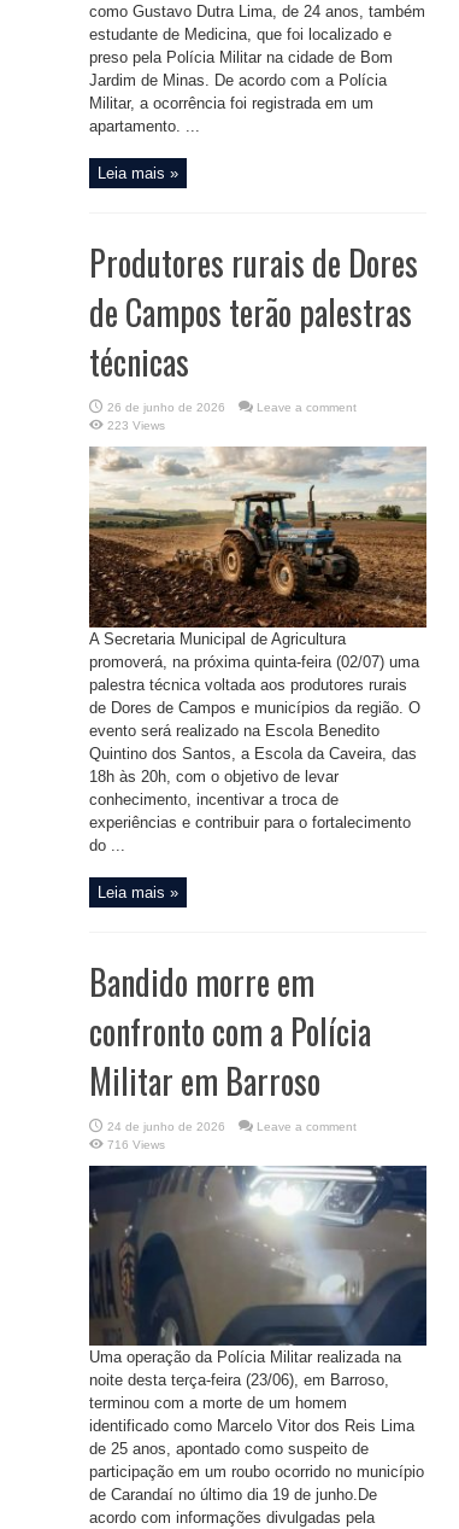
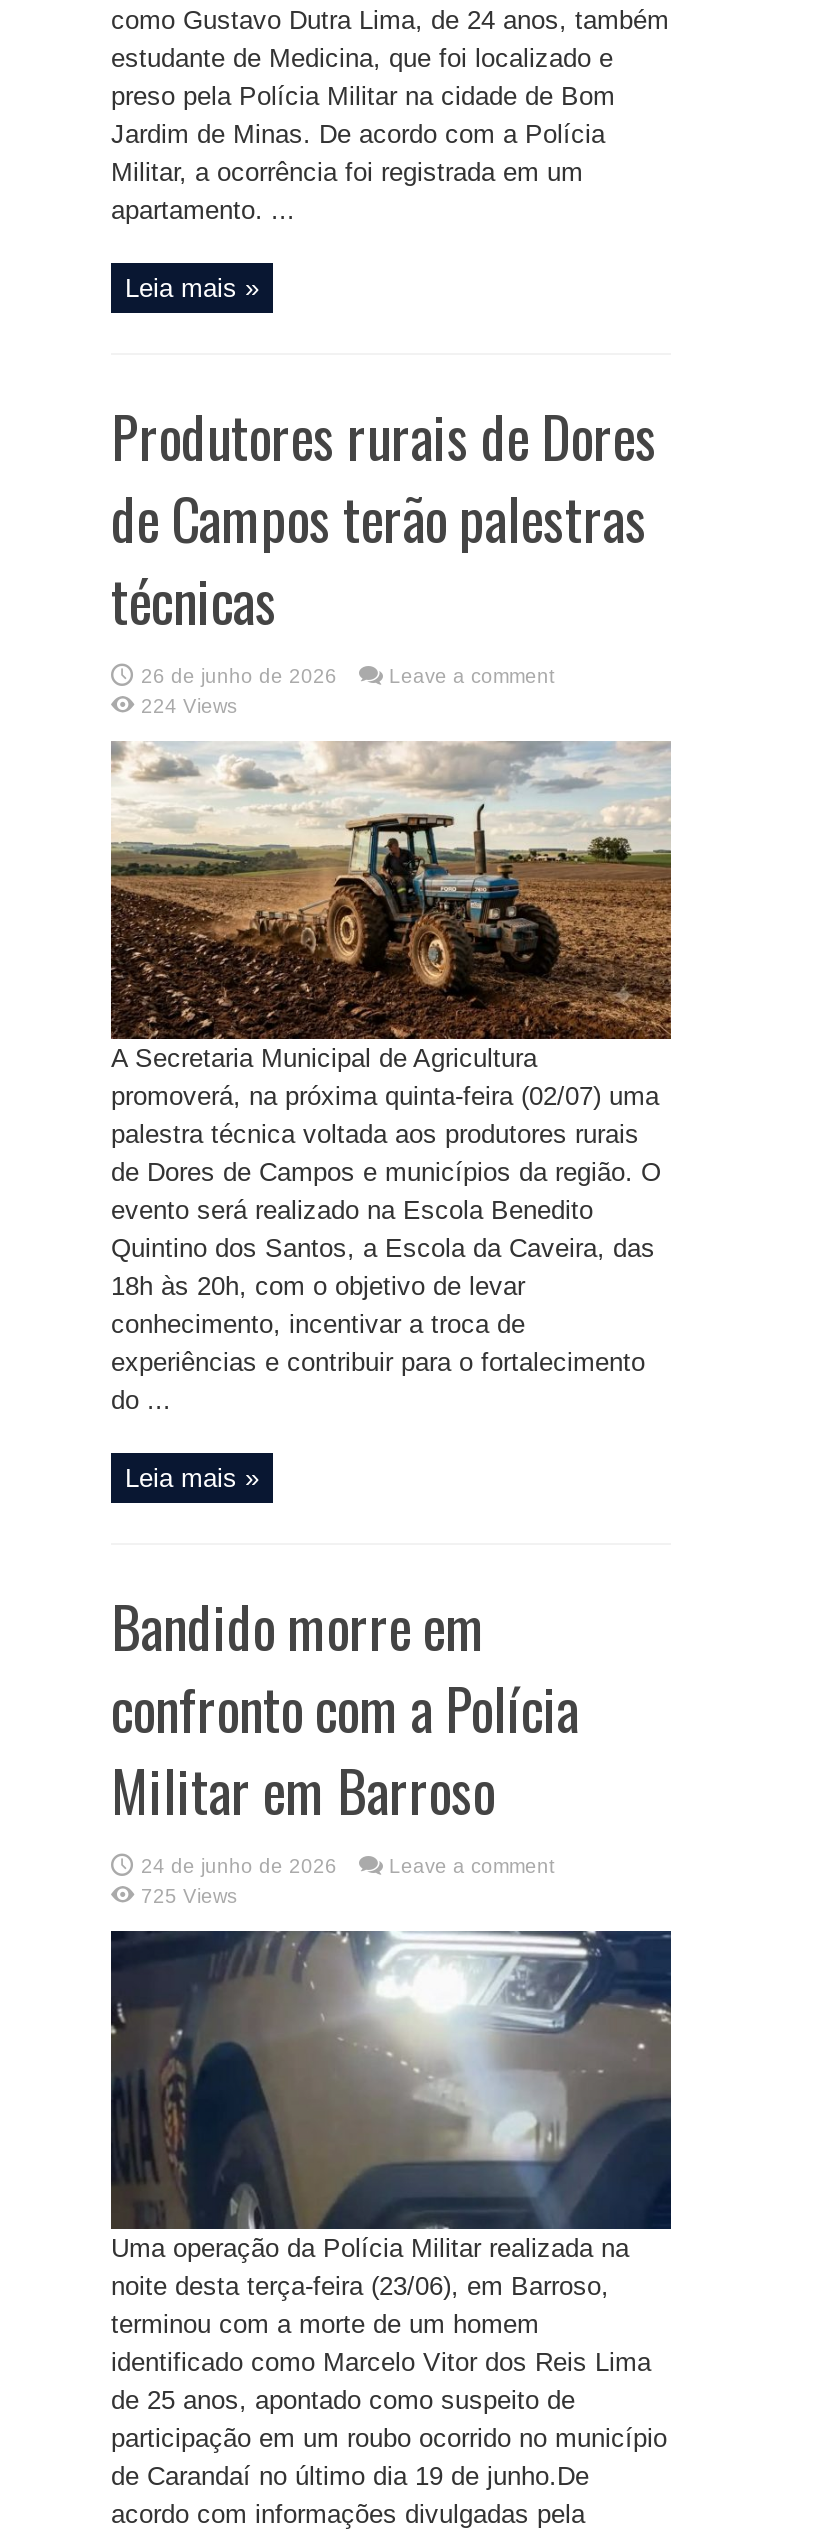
- 223 Views
+ 224 Views

- 716 Views
+ 725 Views
